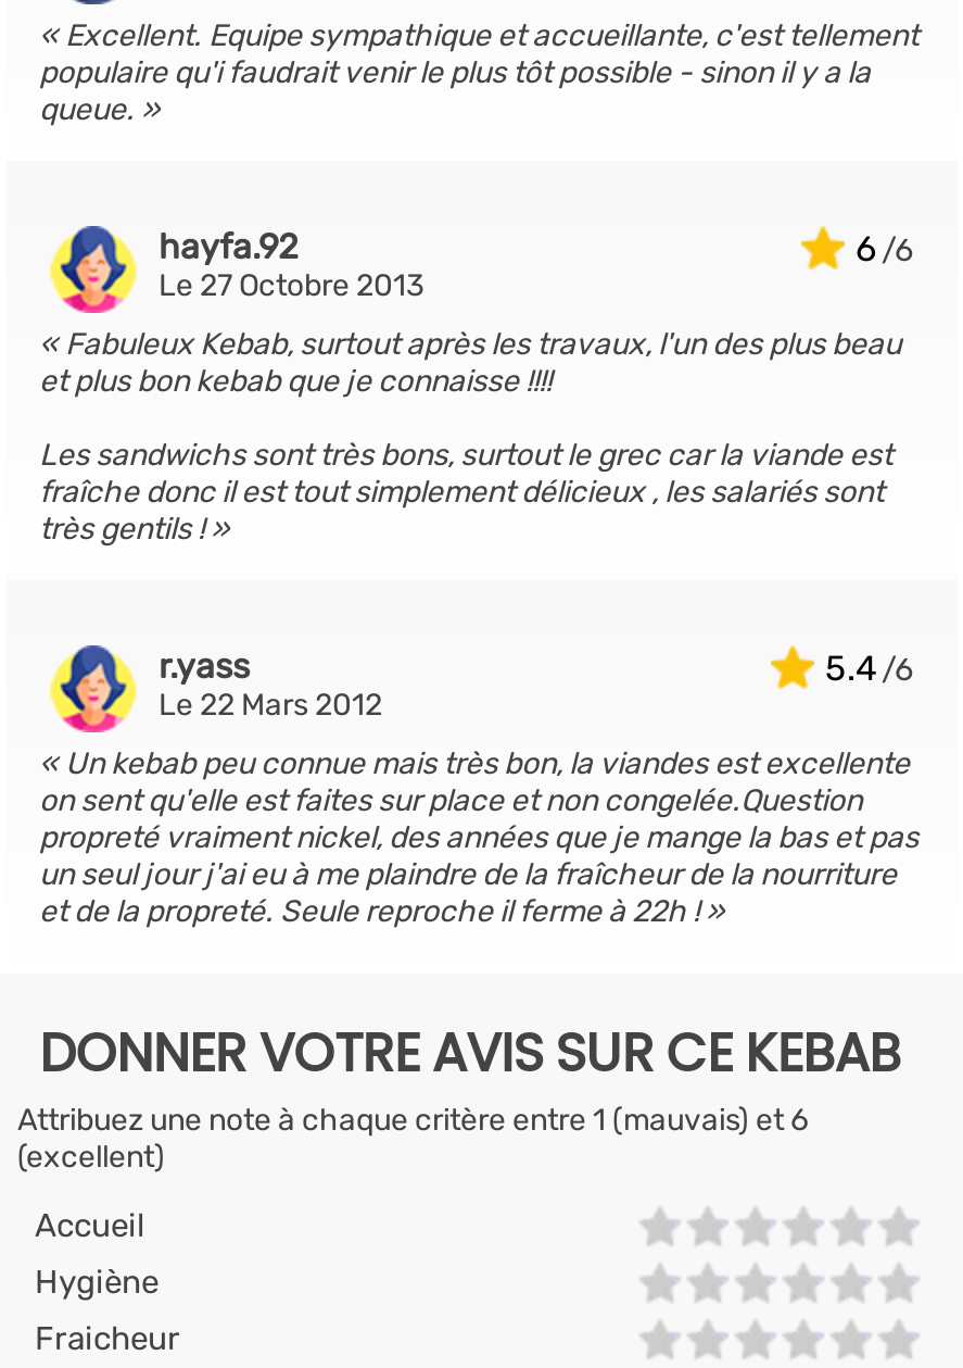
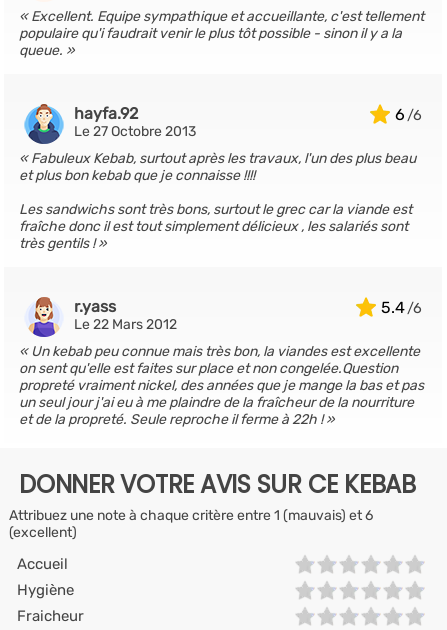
- [image]
+ [image]

- [image]
+ [image]
